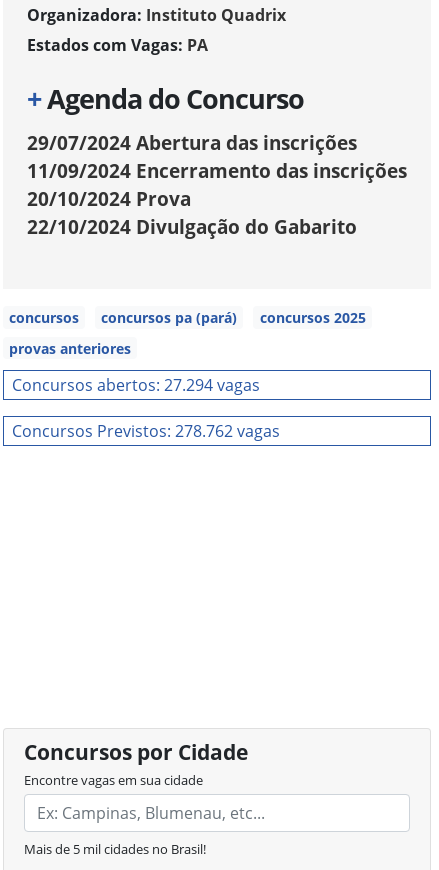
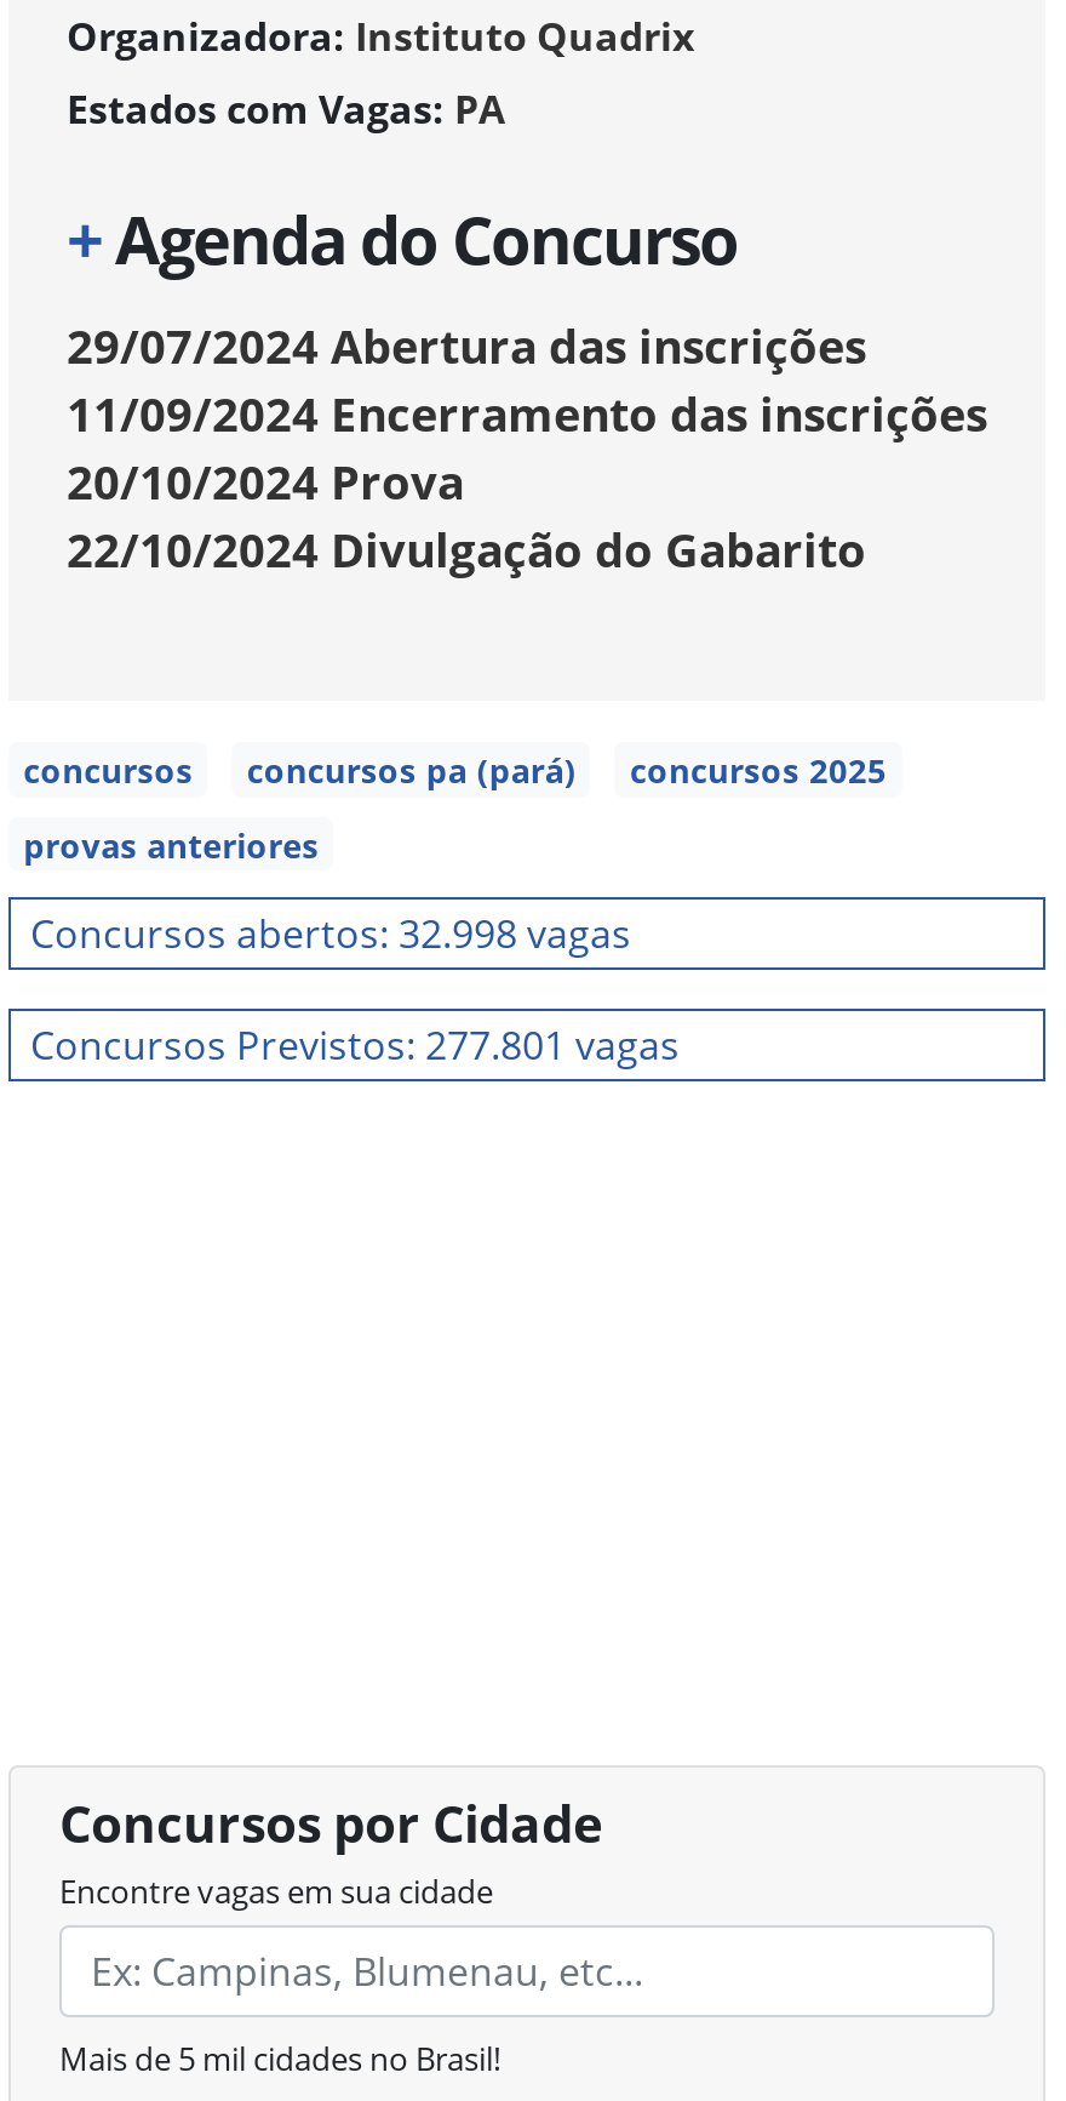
- Concursos abertos: 27.294 vagas
+ Concursos abertos: 32.998 vagas

- Concursos Previstos: 278.762 vagas
+ Concursos Previstos: 277.801 vagas
